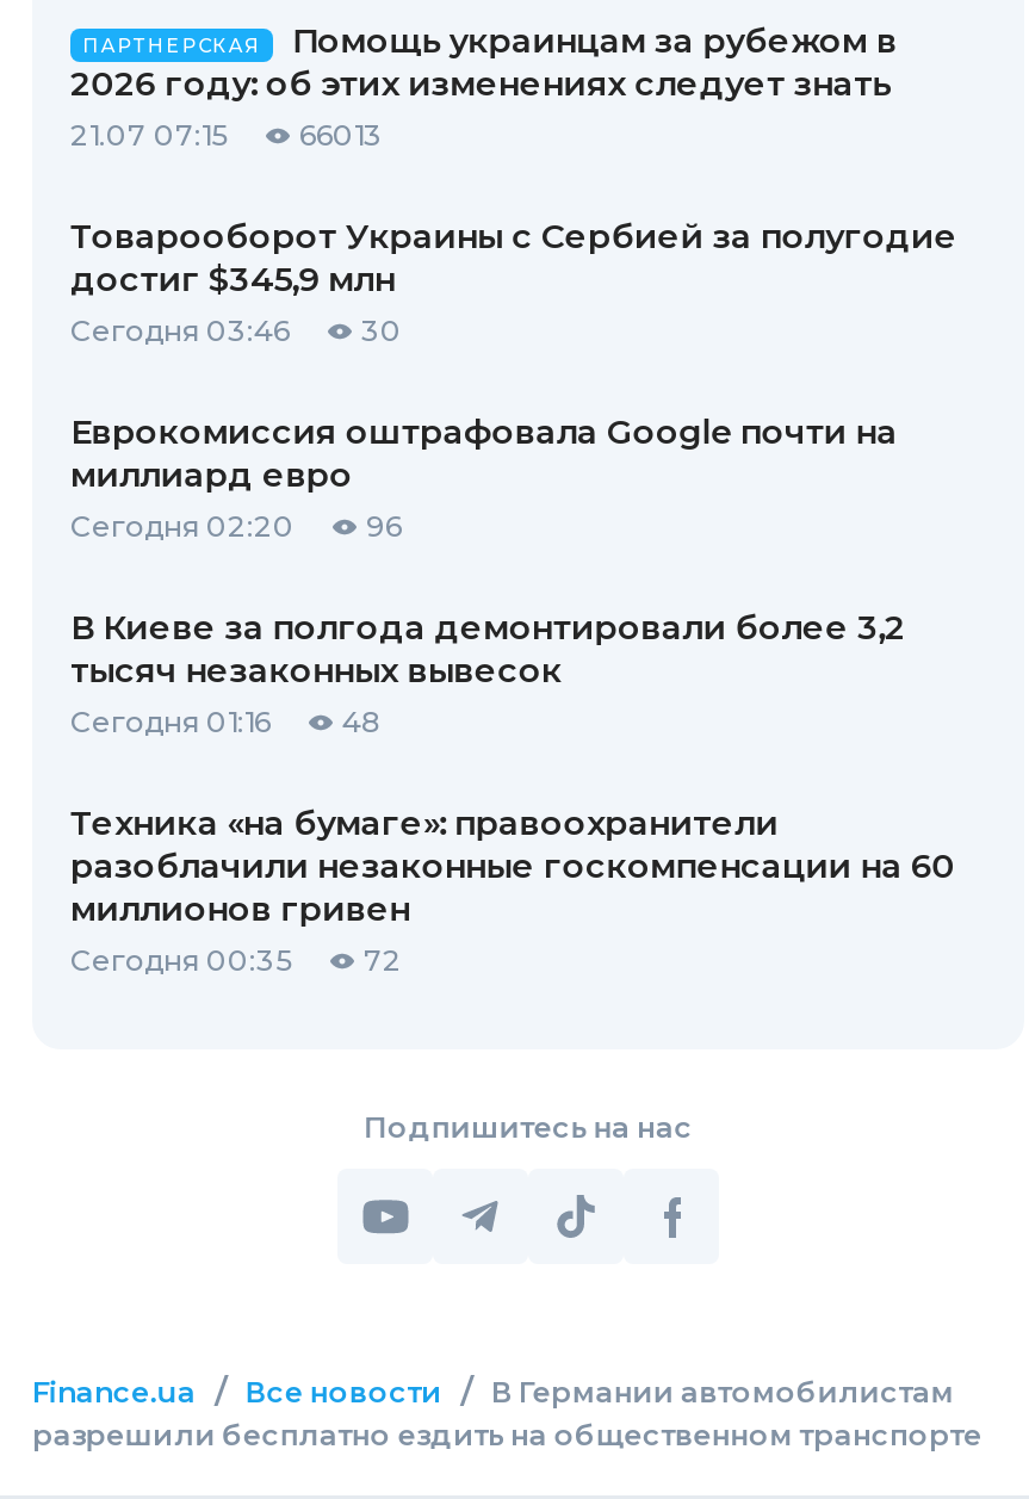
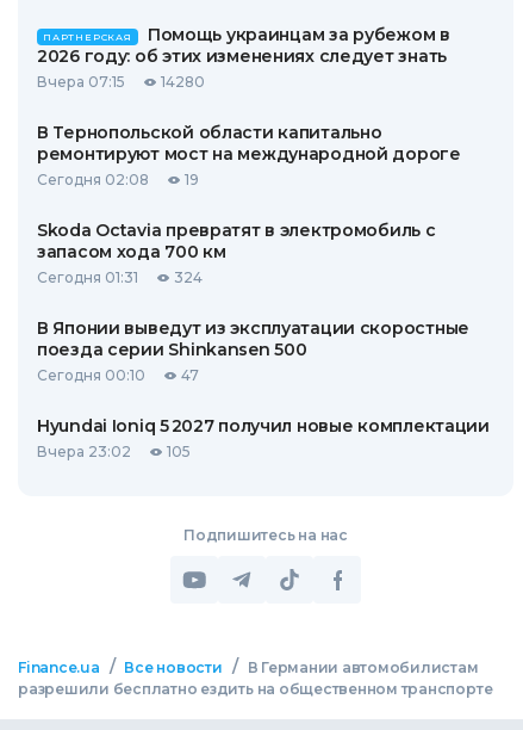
- 21.07 07:15
- 66013
+ Вчера 07:15
+ 14280

- Товарооборот Украины с Сербией за полугодие
- достиг $345,9 млн
- Сегодня 03:46
- 30
+ В Тернопольской области капитально
+ ремонтируют мост на международной дороге
+ Сегодня 02:08
+ 19

- Еврокомиссия оштрафовала Google почти на
- миллиард евро
- Сегодня 02:20
- 96
+ Skoda Octavia превратят в электромобиль с
+ запасом хода 700 км
+ Сегодня 01:31
+ 324

- В Киеве за полгода демонтировали более 3,2
- тысяч незаконных вывесок
- Сегодня 01:16
- 48
+ В Японии выведут из эксплуатации скоростные
+ поезда серии Shinkansen 500
+ Сегодня 00:10
+ 47

- Техника «на бумаге»: правоохранители
- разоблачили незаконные госкомпенсации на 60
- миллионов гривен
- Сегодня 00:35
- 72
+ Hyundai Ioniq 5 2027 получил новые комплектации
+ Вчера 23:02
+ 105
